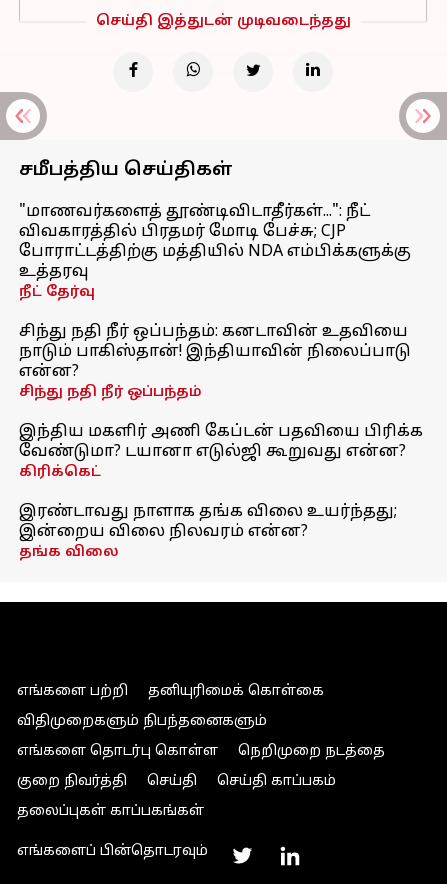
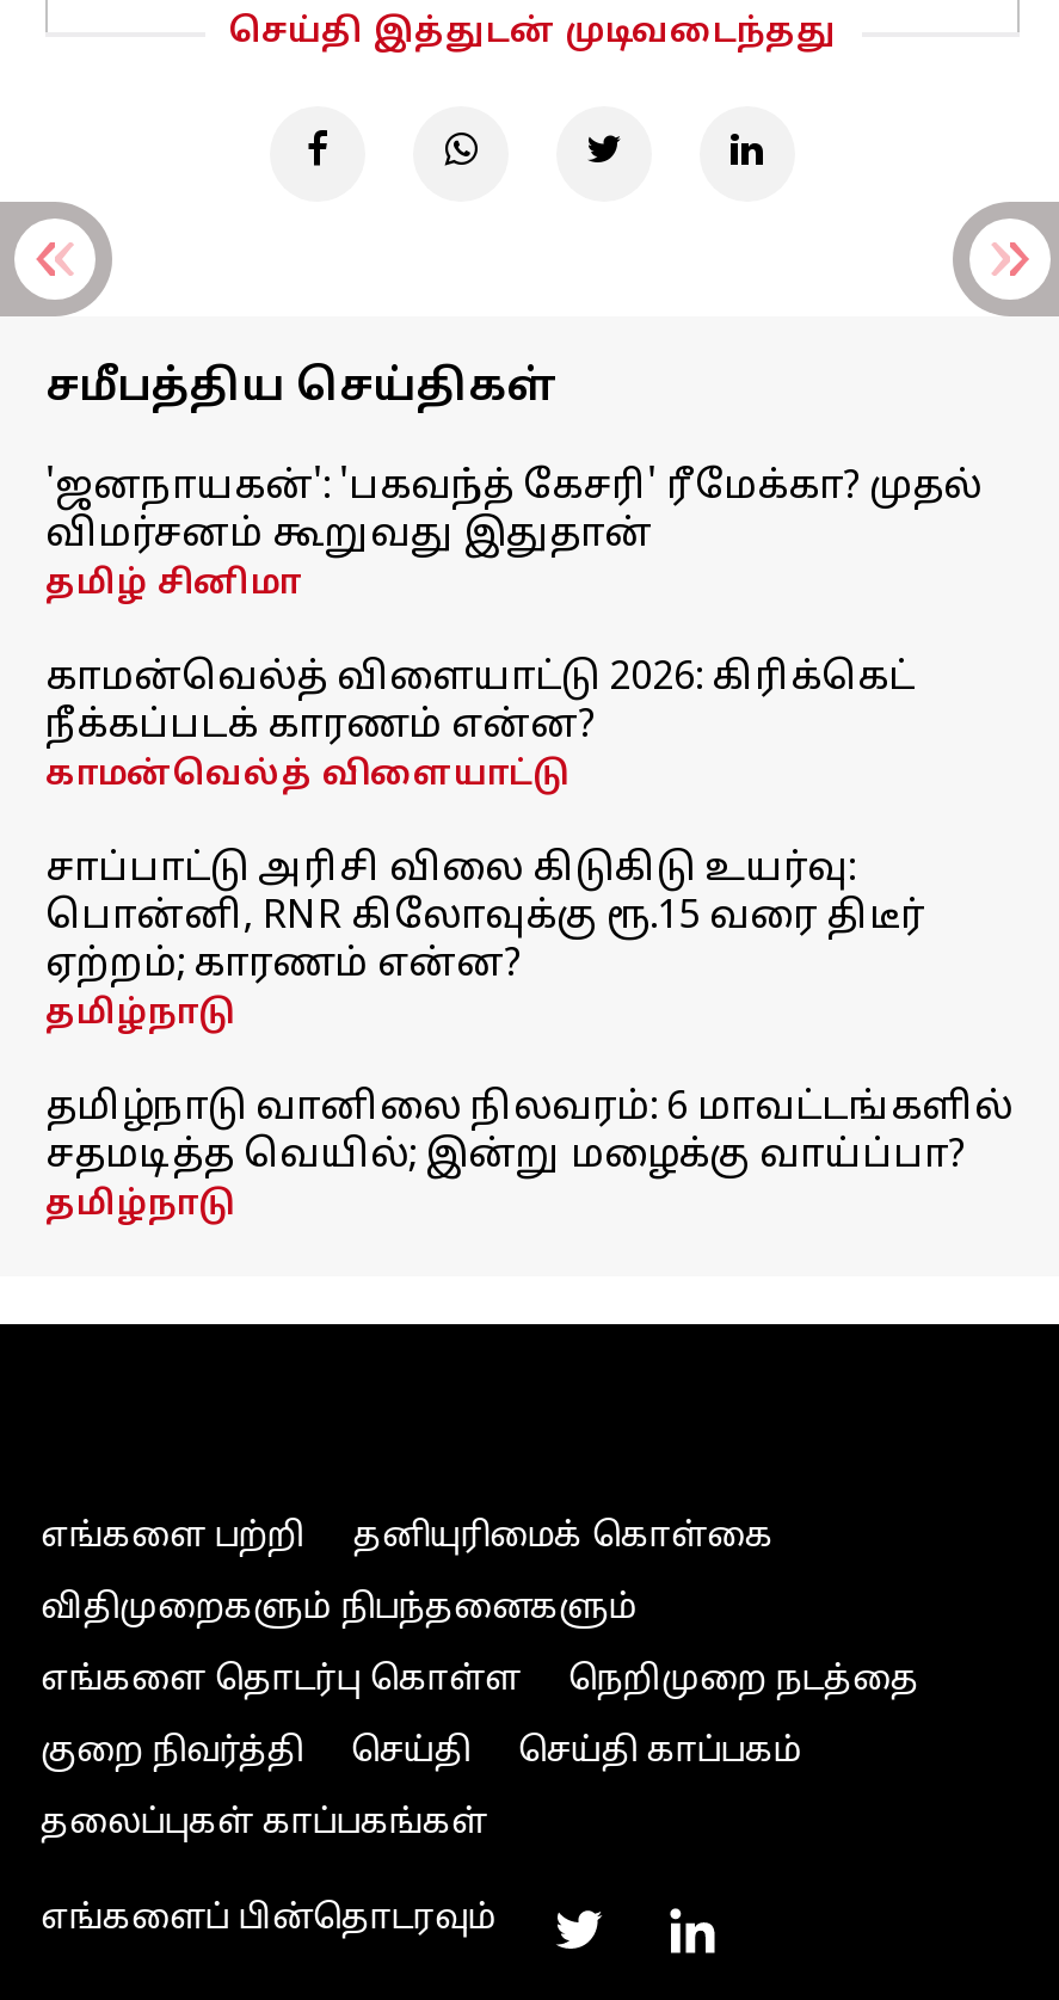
- "மாணவர்களைத் தூண்டிவிடாதீர்கள்...": நீட்
- விவகாரத்தில் பிரதமர் மோடி பேச்சு; CJP
- போராட்டத்திற்கு மத்தியில் NDA எம்பிக்களுக்கு
- உத்தரவு
- நீட் தேர்வு
+ 'ஜனநாயகன்': 'பகவந்த் கேசரி' ரீமேக்கா? முதல்
+ விமர்சனம் கூறுவது இதுதான்
+ தமிழ் சினிமா

- சிந்து நதி நீர் ஒப்பந்தம்: கனடாவின் உதவியை
- நாடும் பாகிஸ்தான்! இந்தியாவின் நிலைப்பாடு
- என்ன?
- சிந்து நதி நீர் ஒப்பந்தம்
+ காமன்வெல்த் விளையாட்டு 2026: கிரிக்கெட்
+ நீக்கப்படக் காரணம் என்ன?
+ காமன்வெல்த் விளையாட்டு

- இந்திய மகளிர் அணி கேப்டன் பதவியை பிரிக்க
- வேண்டுமா? டயானா எடுல்ஜி கூறுவது என்ன?
- கிரிக்கெட்
+ சாப்பாட்டு அரிசி விலை கிடுகிடு உயர்வு:
+ பொன்னி, RNR கிலோவுக்கு ரூ.15 வரை திடீர்
+ ஏற்றம்; காரணம் என்ன?
+ தமிழ்நாடு

- இரண்டாவது நாளாக தங்க விலை உயர்ந்தது;
- இன்றைய விலை நிலவரம் என்ன?
- தங்க விலை
+ தமிழ்நாடு வானிலை நிலவரம்: 6 மாவட்டங்களில்
+ சதமடித்த வெயில்; இன்று மழைக்கு வாய்ப்பா?
+ தமிழ்நாடு
